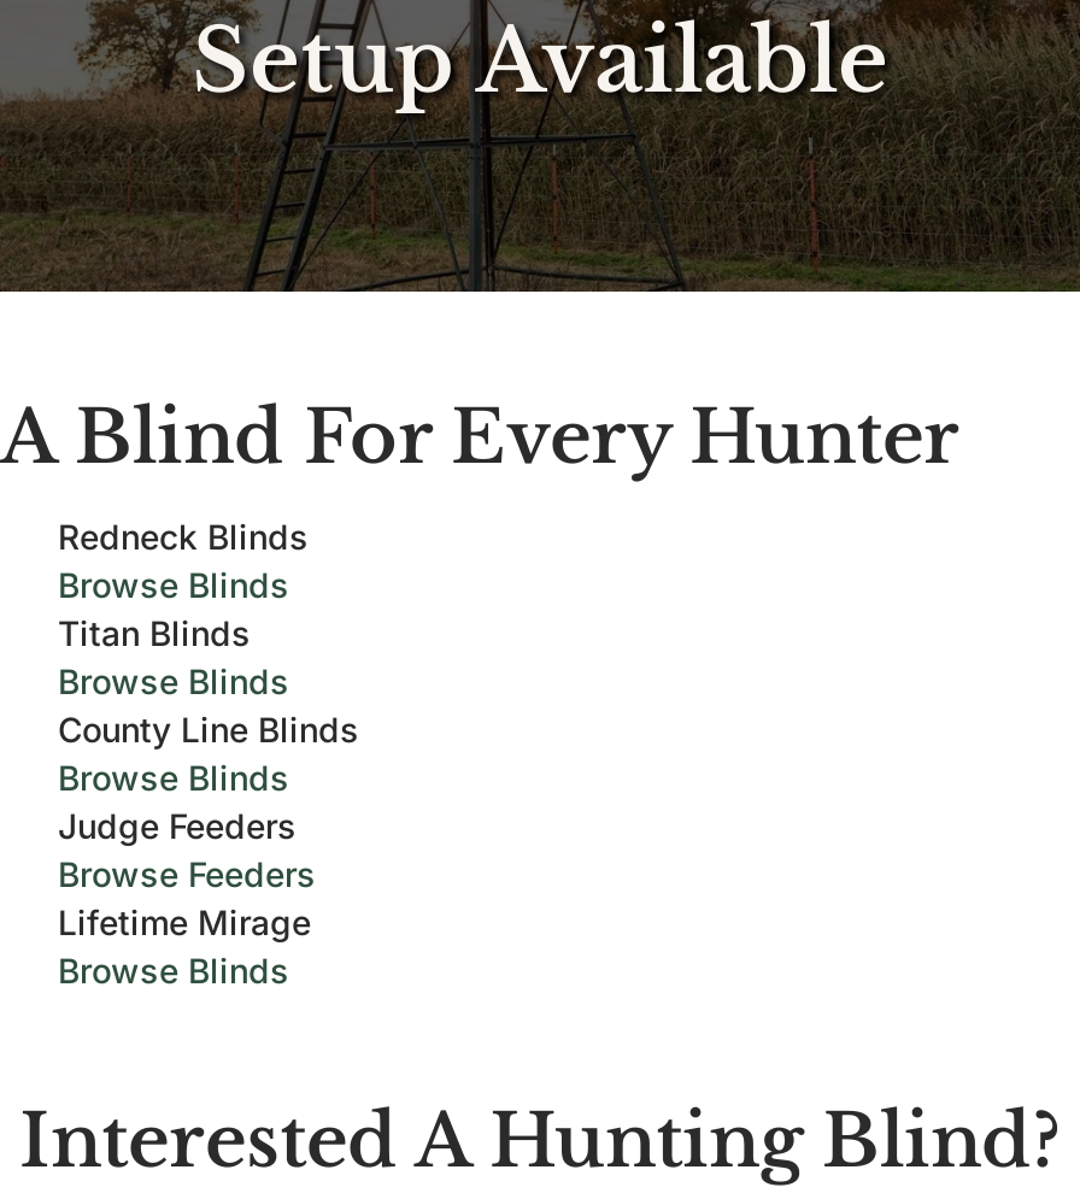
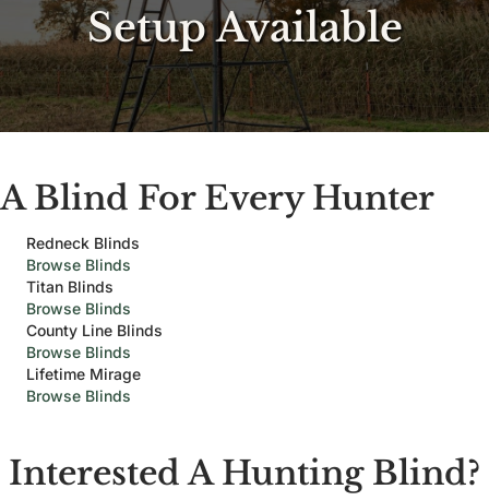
- Judge Feeders
- Browse Feeders
